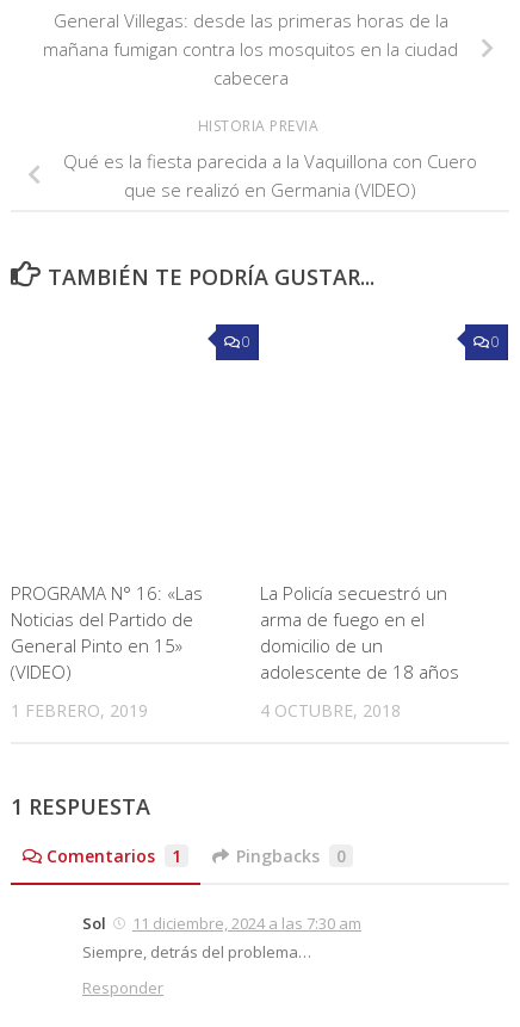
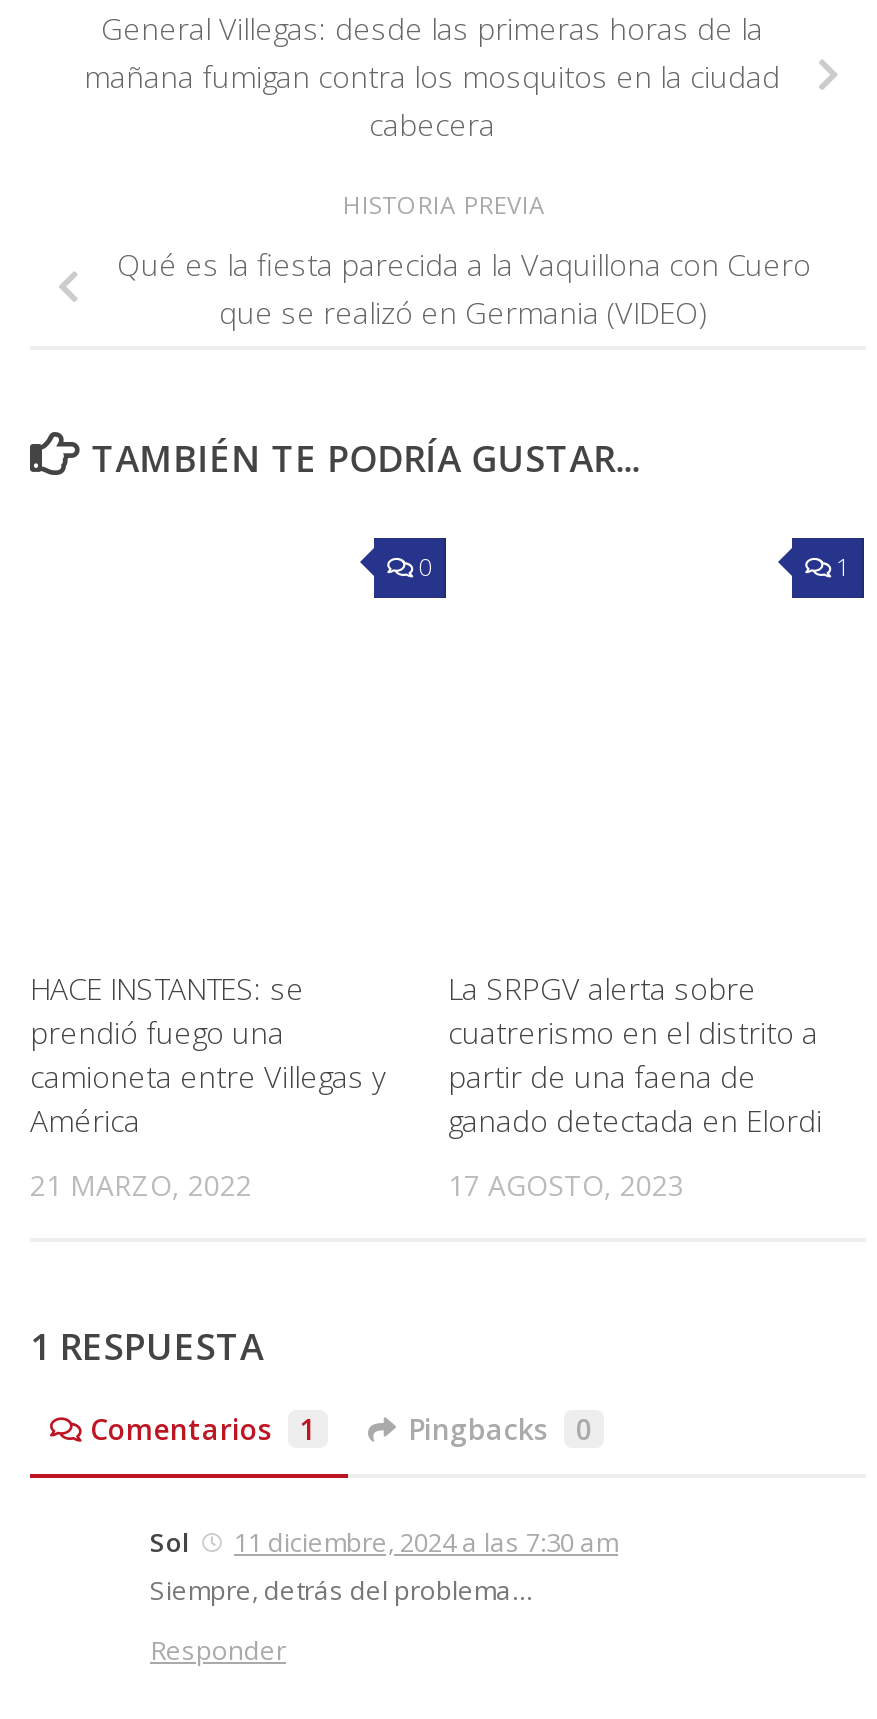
- 0
+ 1

- PROGRAMA N° 16: «Las
- Noticias del Partido de
- General Pinto en 15»
- (VIDEO)
+ HACE INSTANTES: se
+ prendió fuego una
+ camioneta entre Villegas y
+ América

- La Policía secuestró un
- arma de fuego en el
- domicilio de un
- adolescente de 18 años
+ La SRPGV alerta sobre
+ cuatrerismo en el distrito a
+ partir de una faena de
+ ganado detectada en Elordi

- 1 FEBRERO, 2019
+ 21 MARZO, 2022

- 4 OCTUBRE, 2018
+ 17 AGOSTO, 2023
